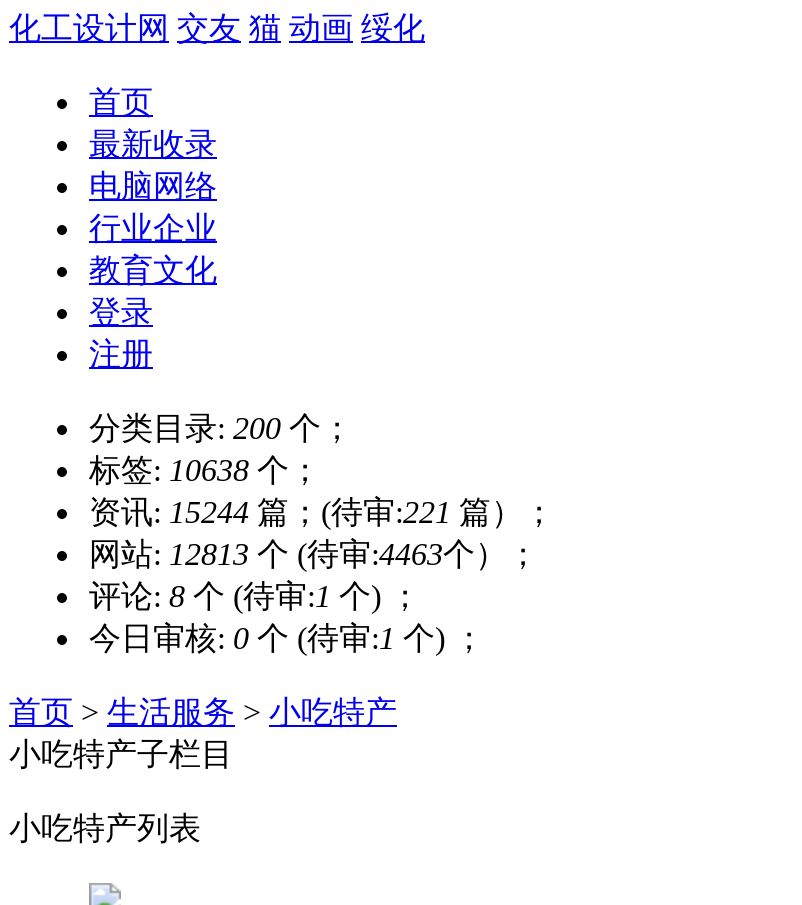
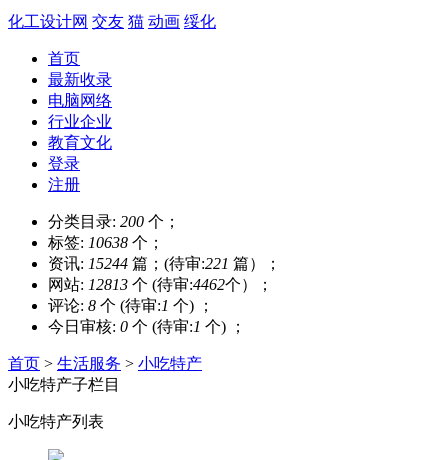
- 网站: 12813个 (待审:4463个）；
+ 网站: 12813个 (待审:4462个）；
